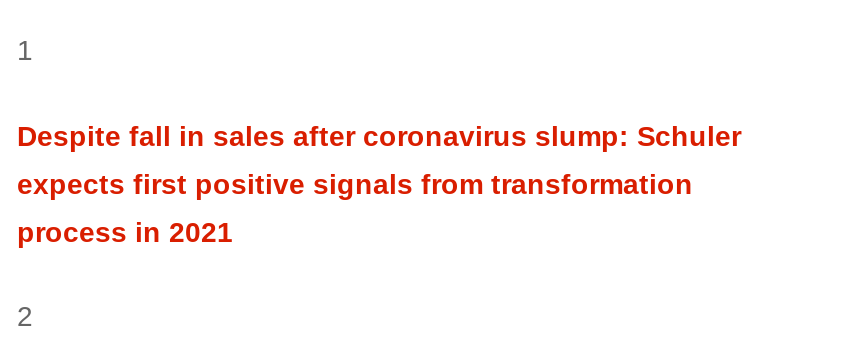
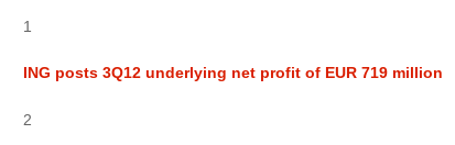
- Despite fall in sales after coronavirus slump: Schuler
- expects first positive signals from transformation
- process in 2021
+ ING posts 3Q12 underlying net profit of EUR 719 million
